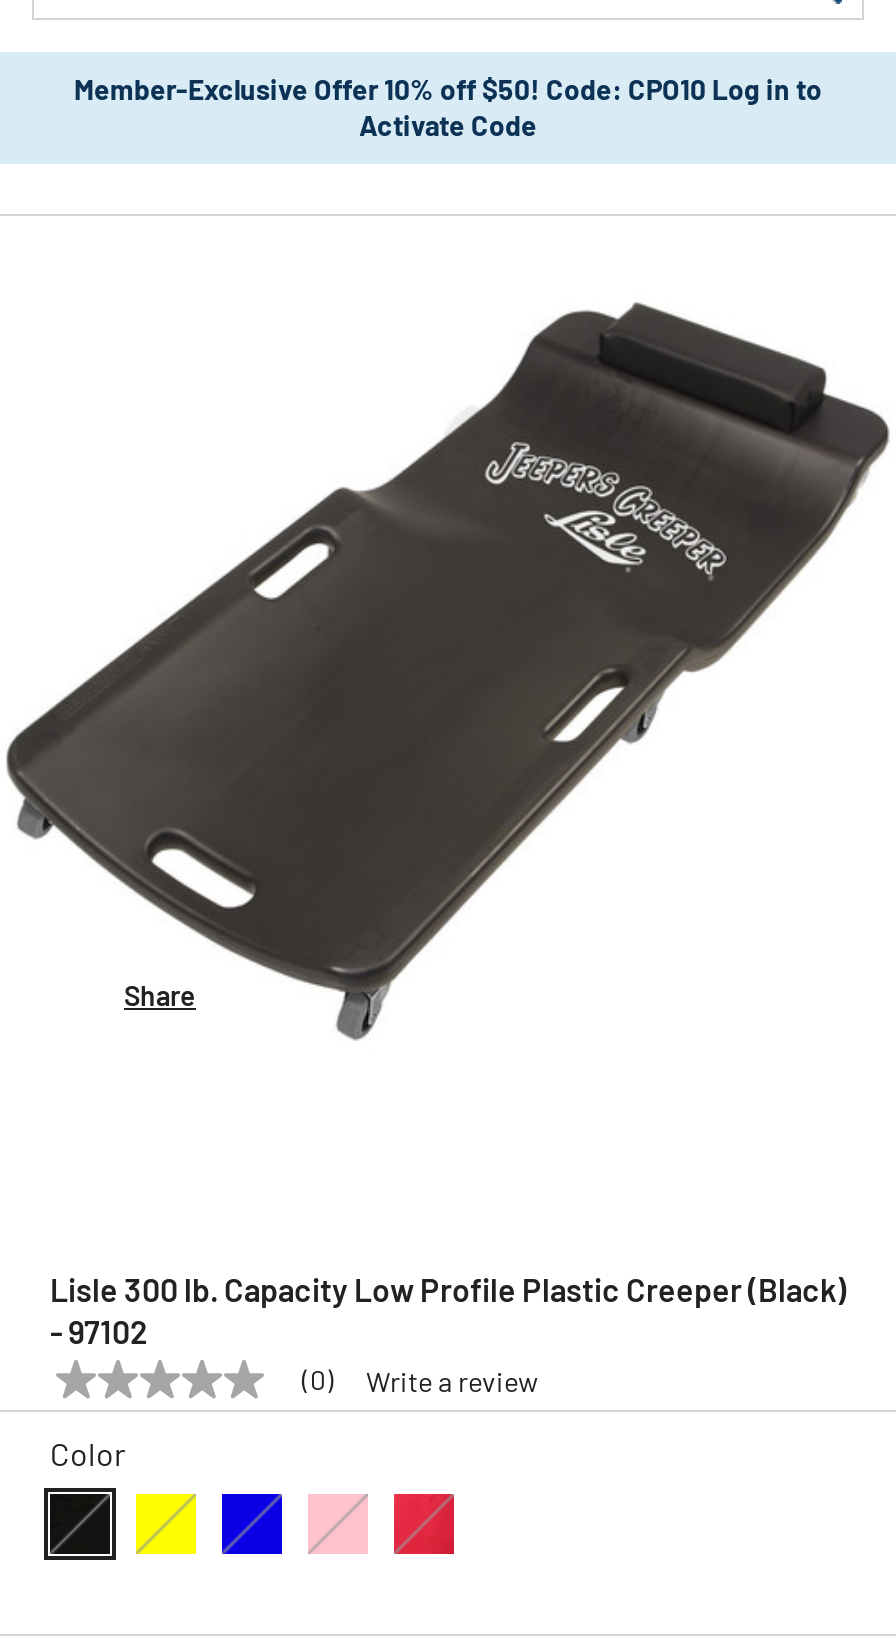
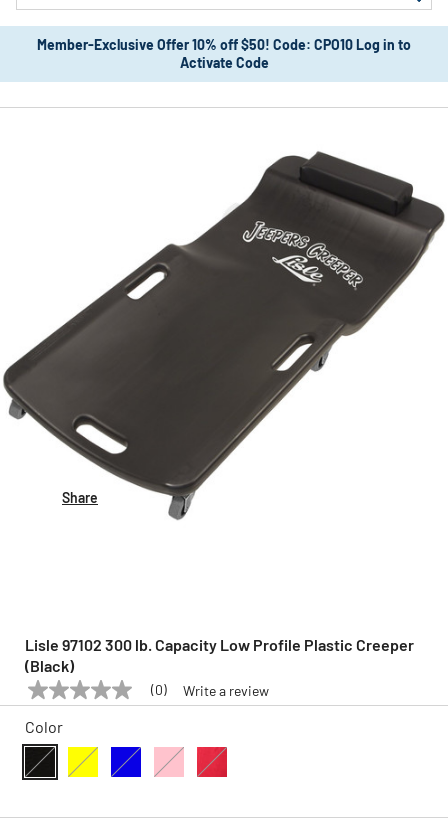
- Lisle 300 lb. Capacity Low Profile Plastic Creeper (Black)
- - 97102
+ Lisle 97102 300 lb. Capacity Low Profile Plastic Creeper
+ (Black)
